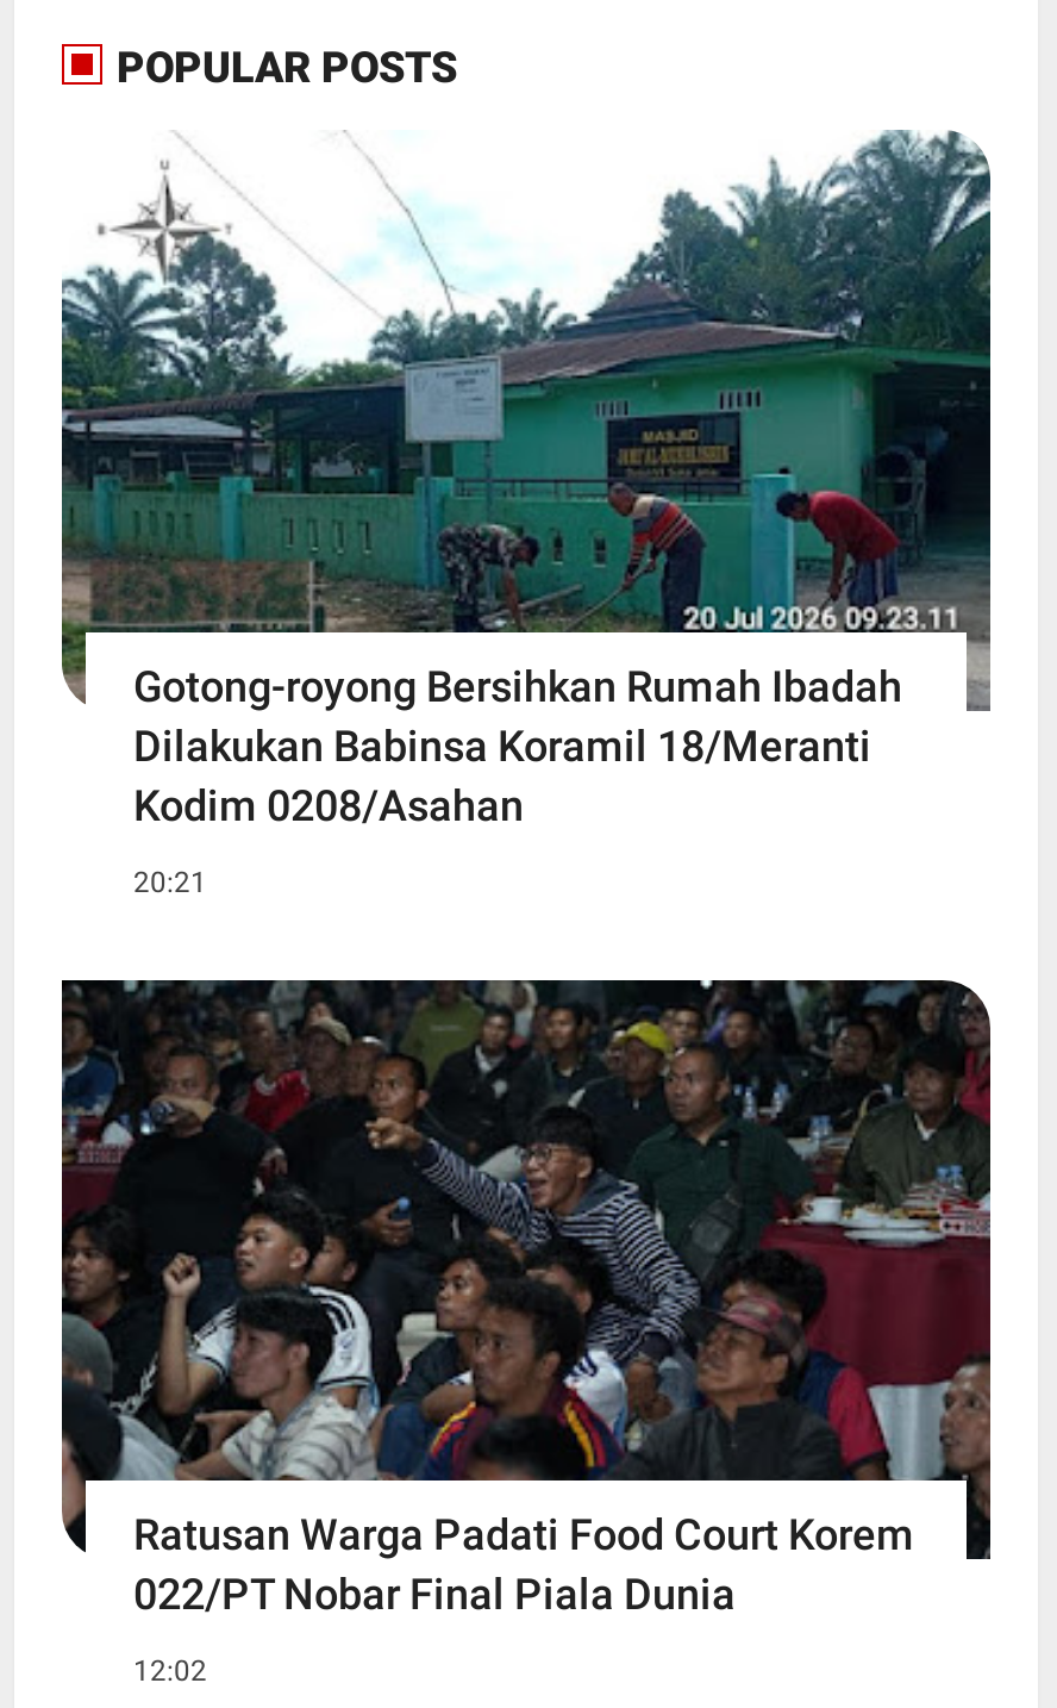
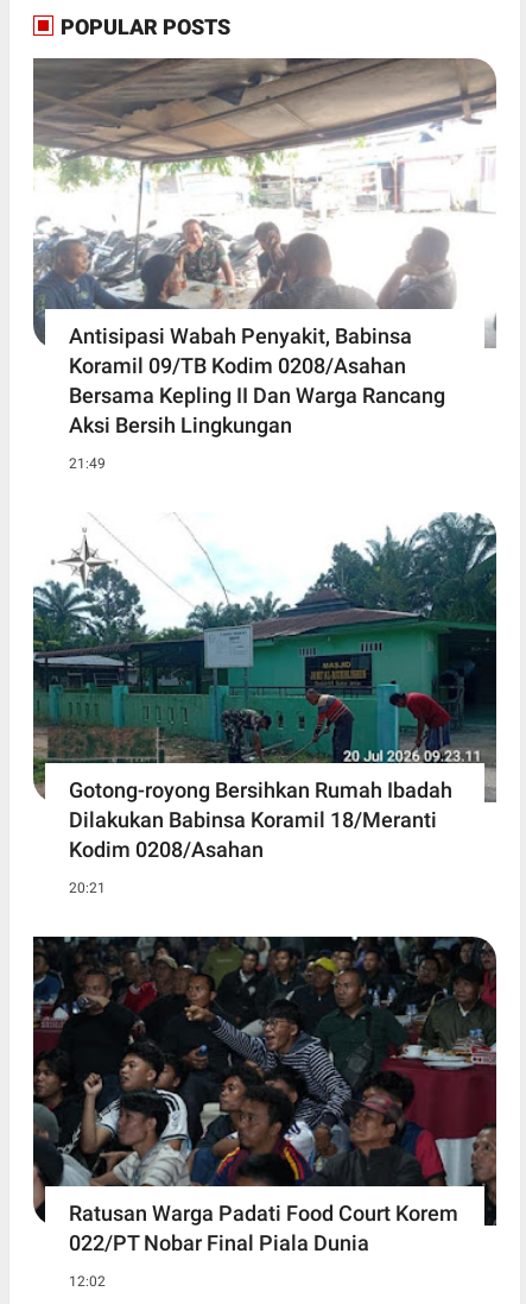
+ [image]
+ Antisipasi Wabah Penyakit, Babinsa
+ Koramil 09/TB Kodim 0208/Asahan
+ Bersama Kepling II Dan Warga Rancang
+ Aksi Bersih Lingkungan
+ 21:49
